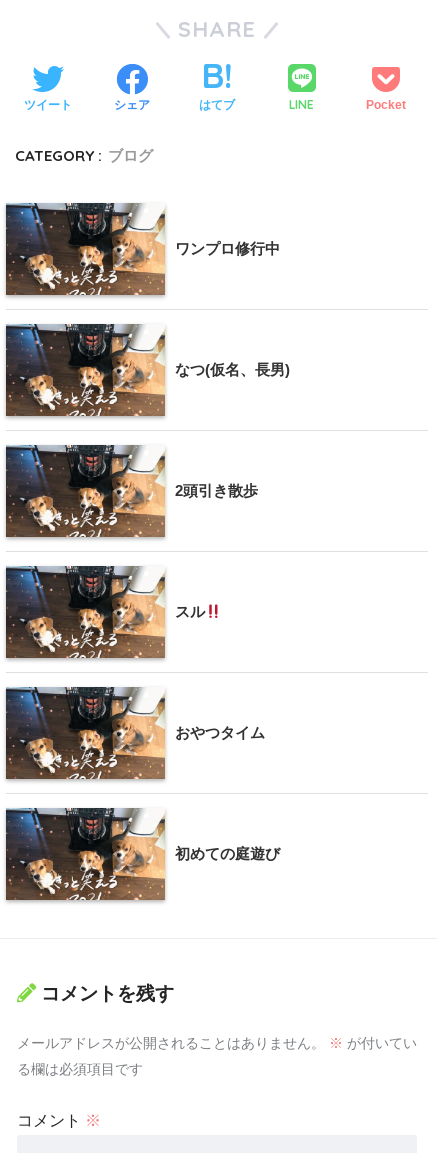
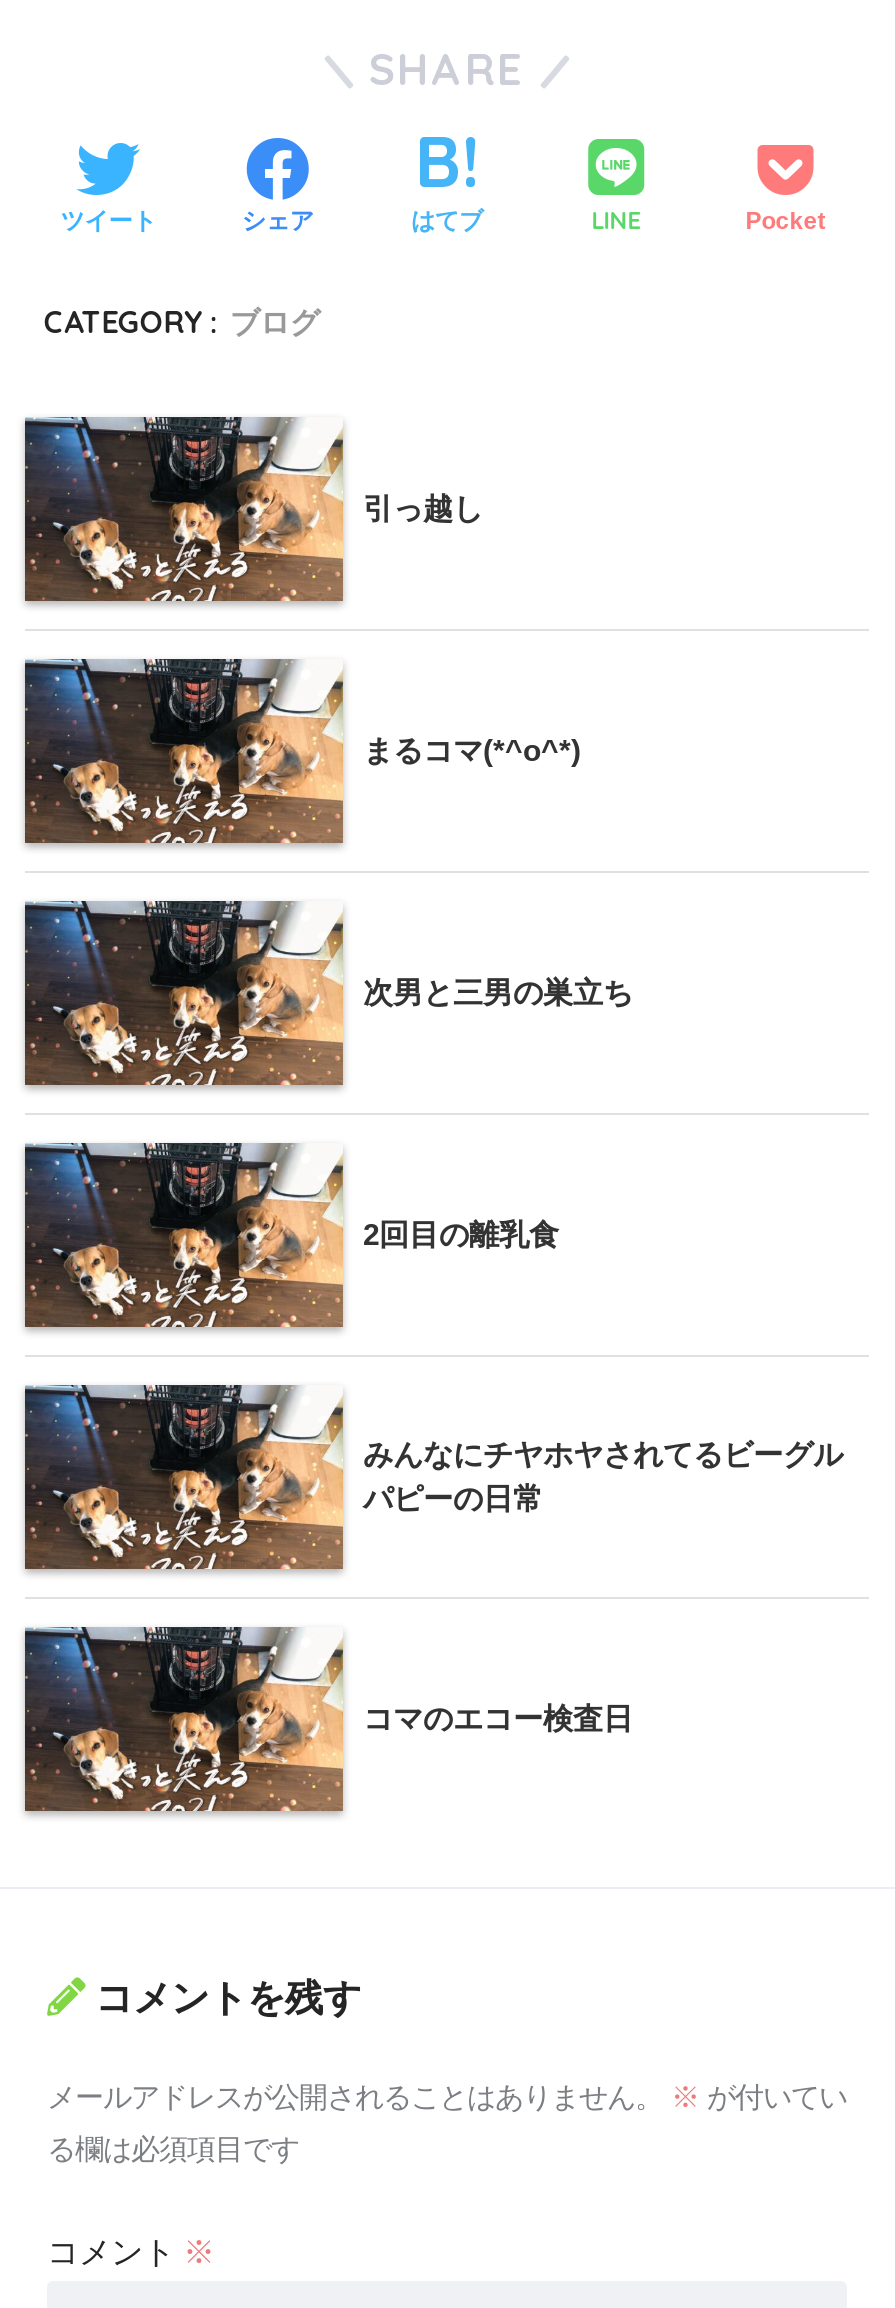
- ワンプロ修行中
+ 引っ越し

- なつ(仮名、長男)
+ まるコマ(*^o^*)

- 2頭引き散歩
+ 次男と三男の巣立ち

- スル
+ 2回目の離乳食

- おやつタイム
+ みんなにチヤホヤされてるビーグル
+ パピーの日常

- 初めての庭遊び
+ コマのエコー検査日
